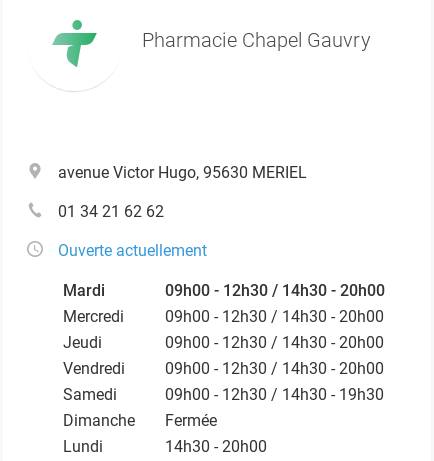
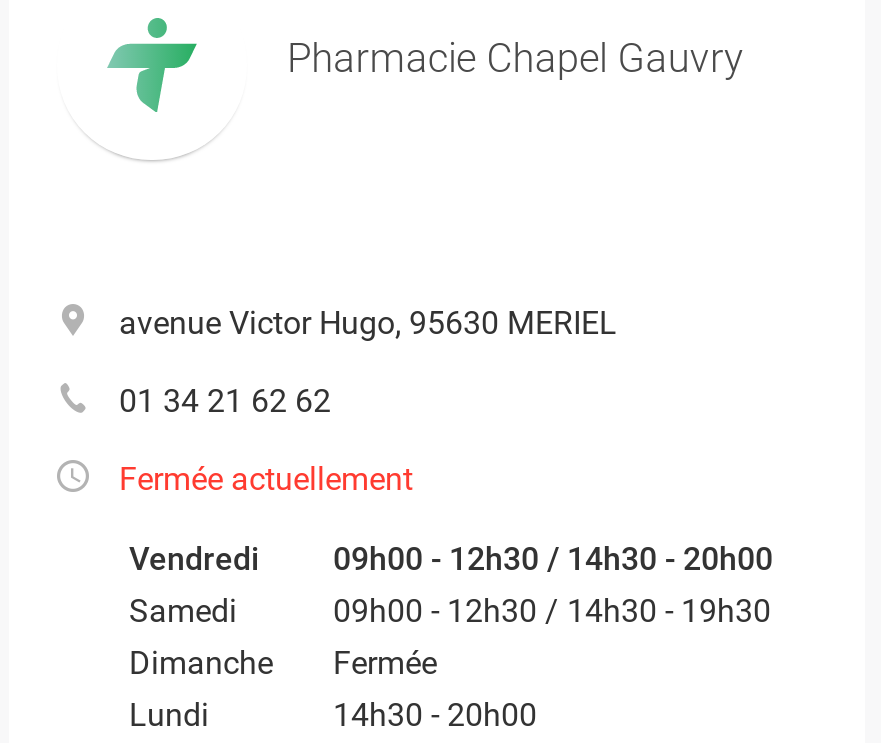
- Ouverte actuellement
- Mardi
- 09h00 - 12h30 / 14h30 - 20h00
- Mercredi
- 09h00 - 12h30 / 14h30 - 20h00
- Jeudi
- 09h00 - 12h30 / 14h30 - 20h00
+ Fermée actuellement
